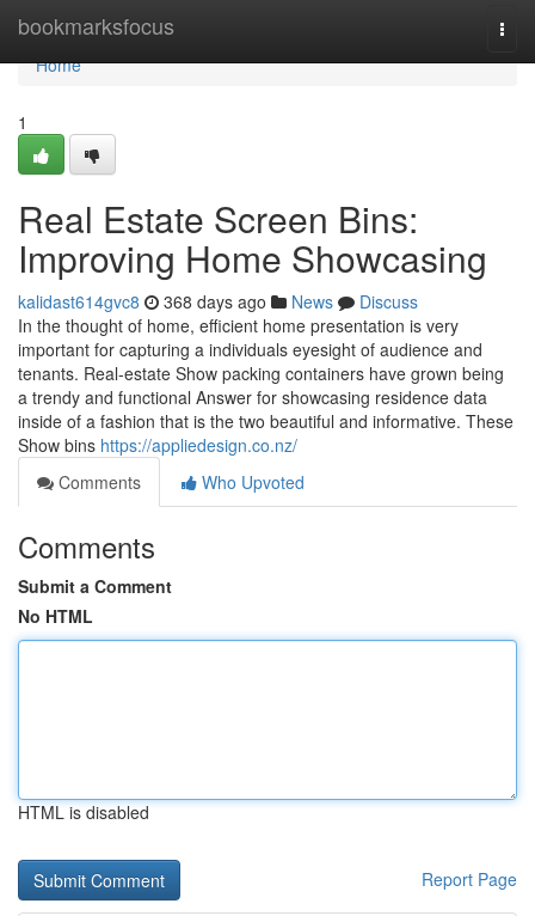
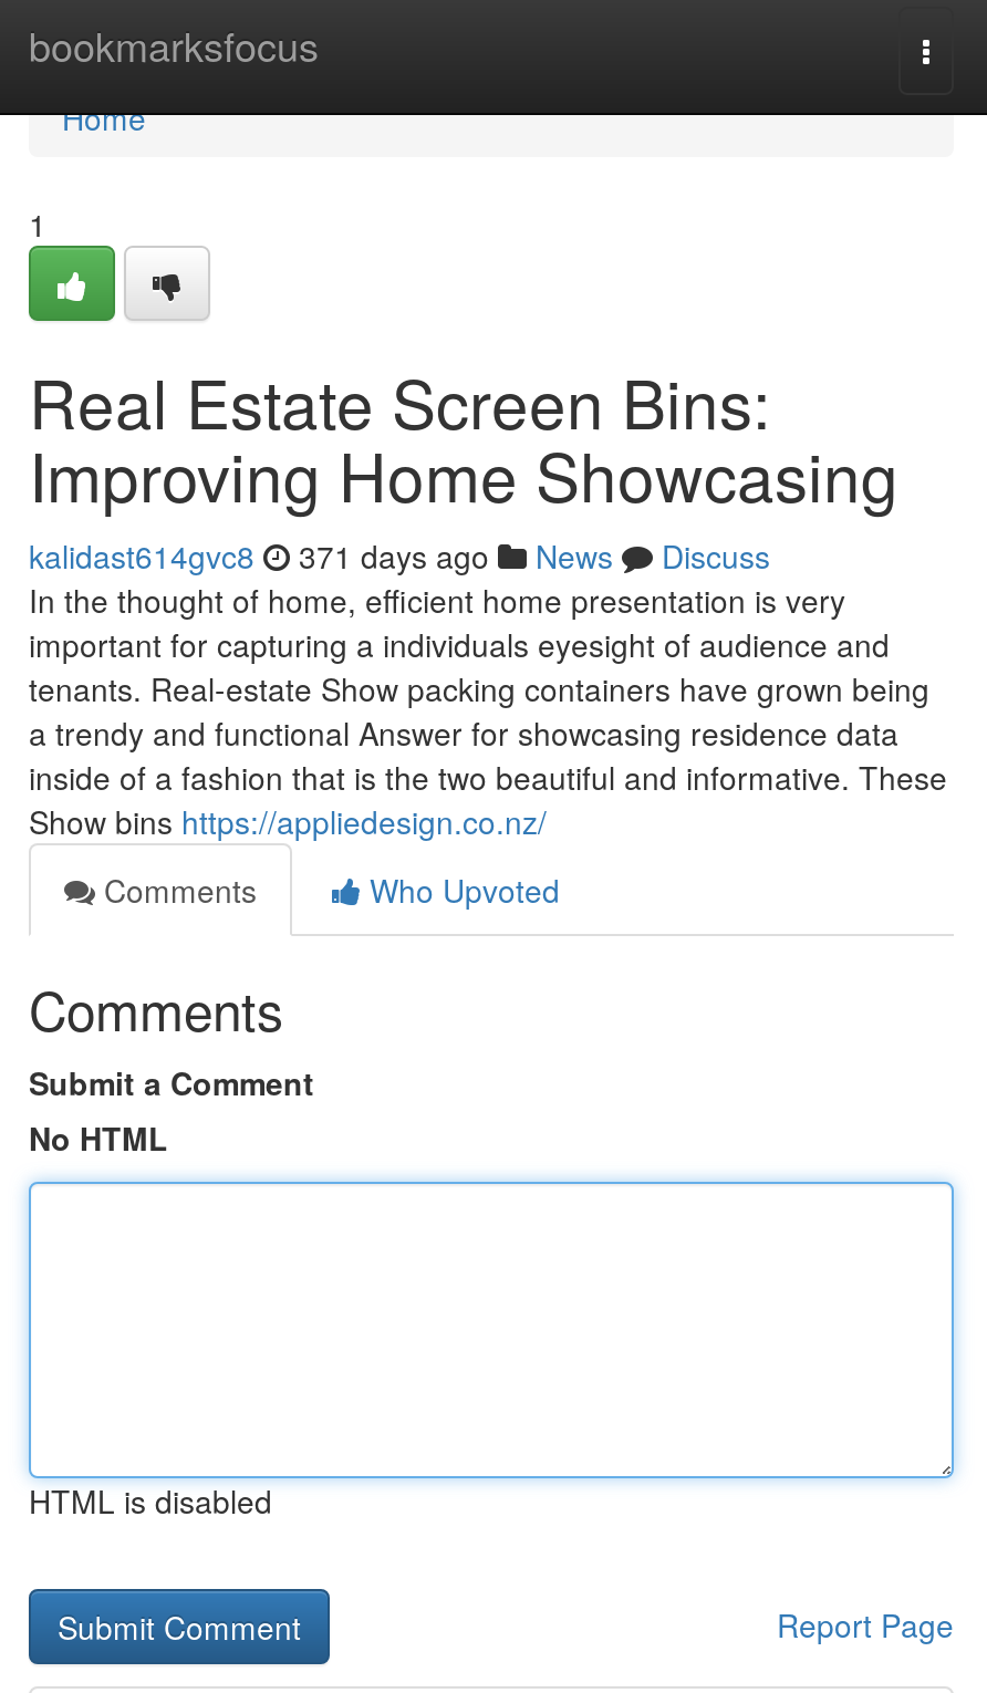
- kalidast614gvc8 368 days ago News Discuss
+ kalidast614gvc8 371 days ago News Discuss
